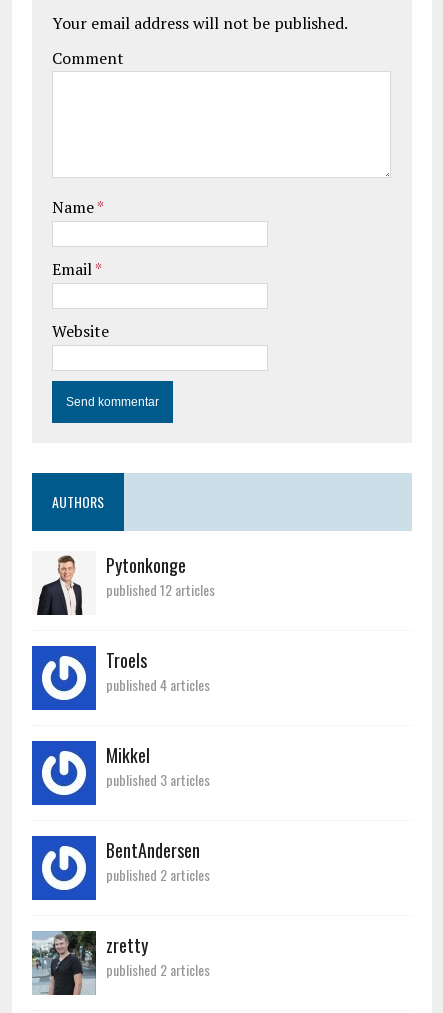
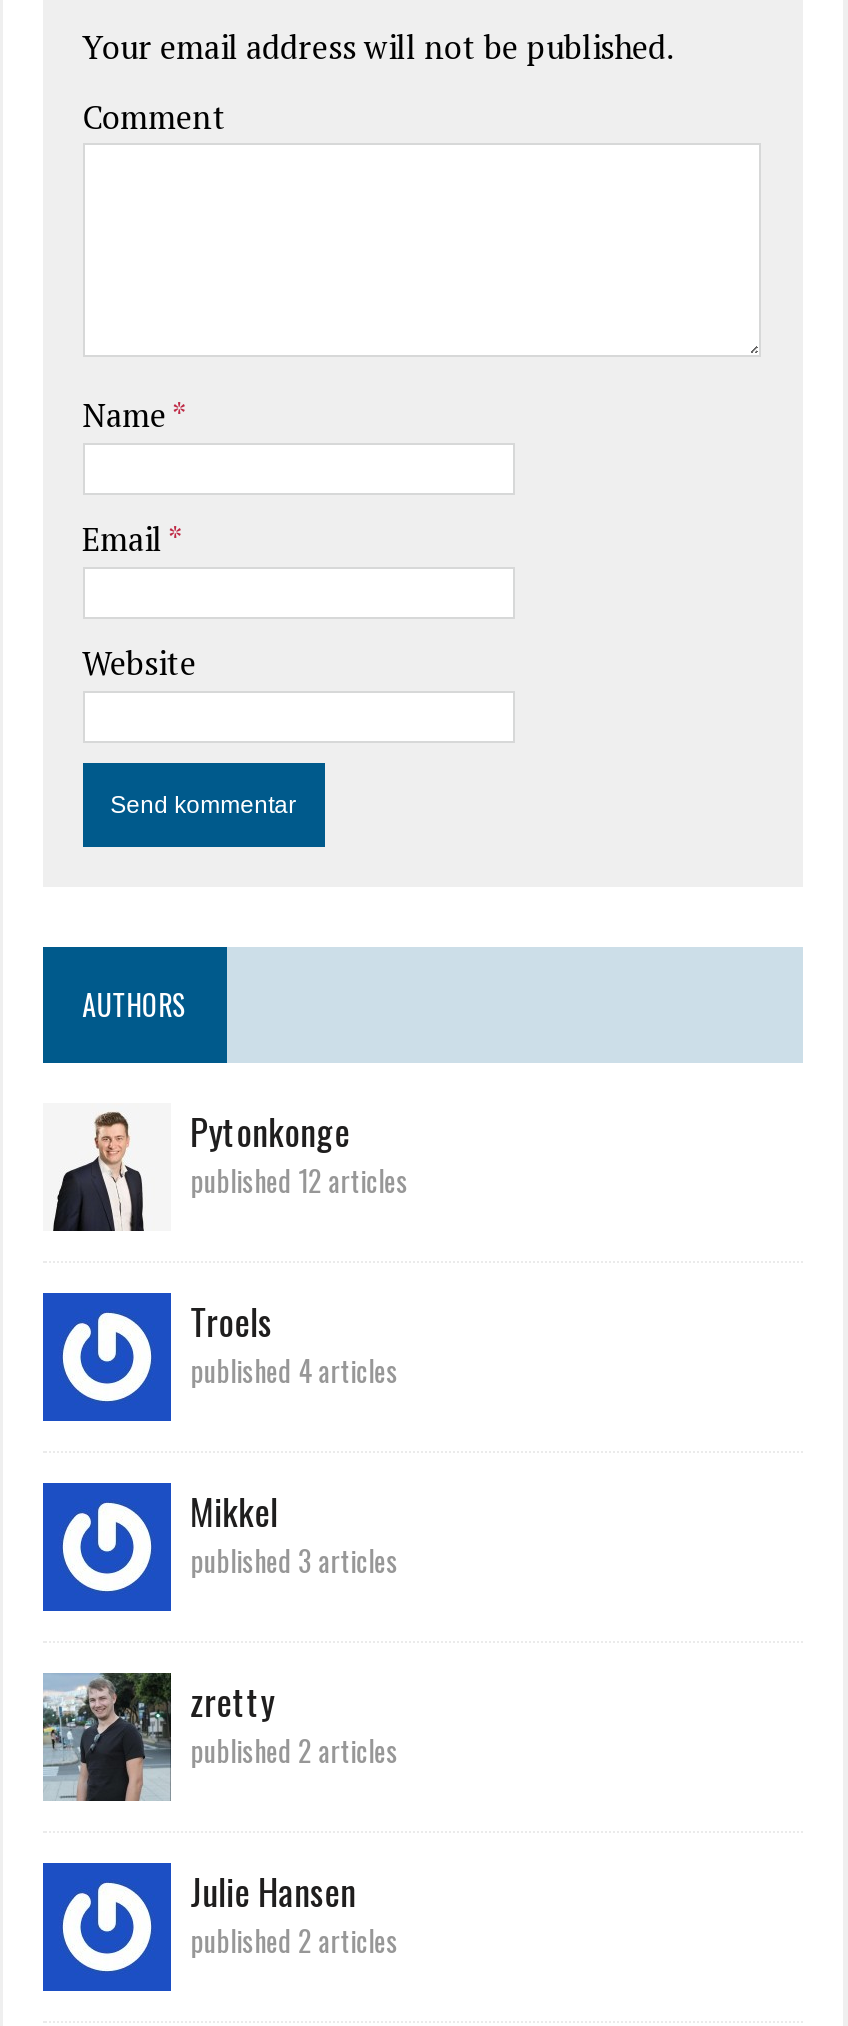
moved down: [image]

- BentAndersen

+ Julie Hansen

moved up: [image] | zretty
